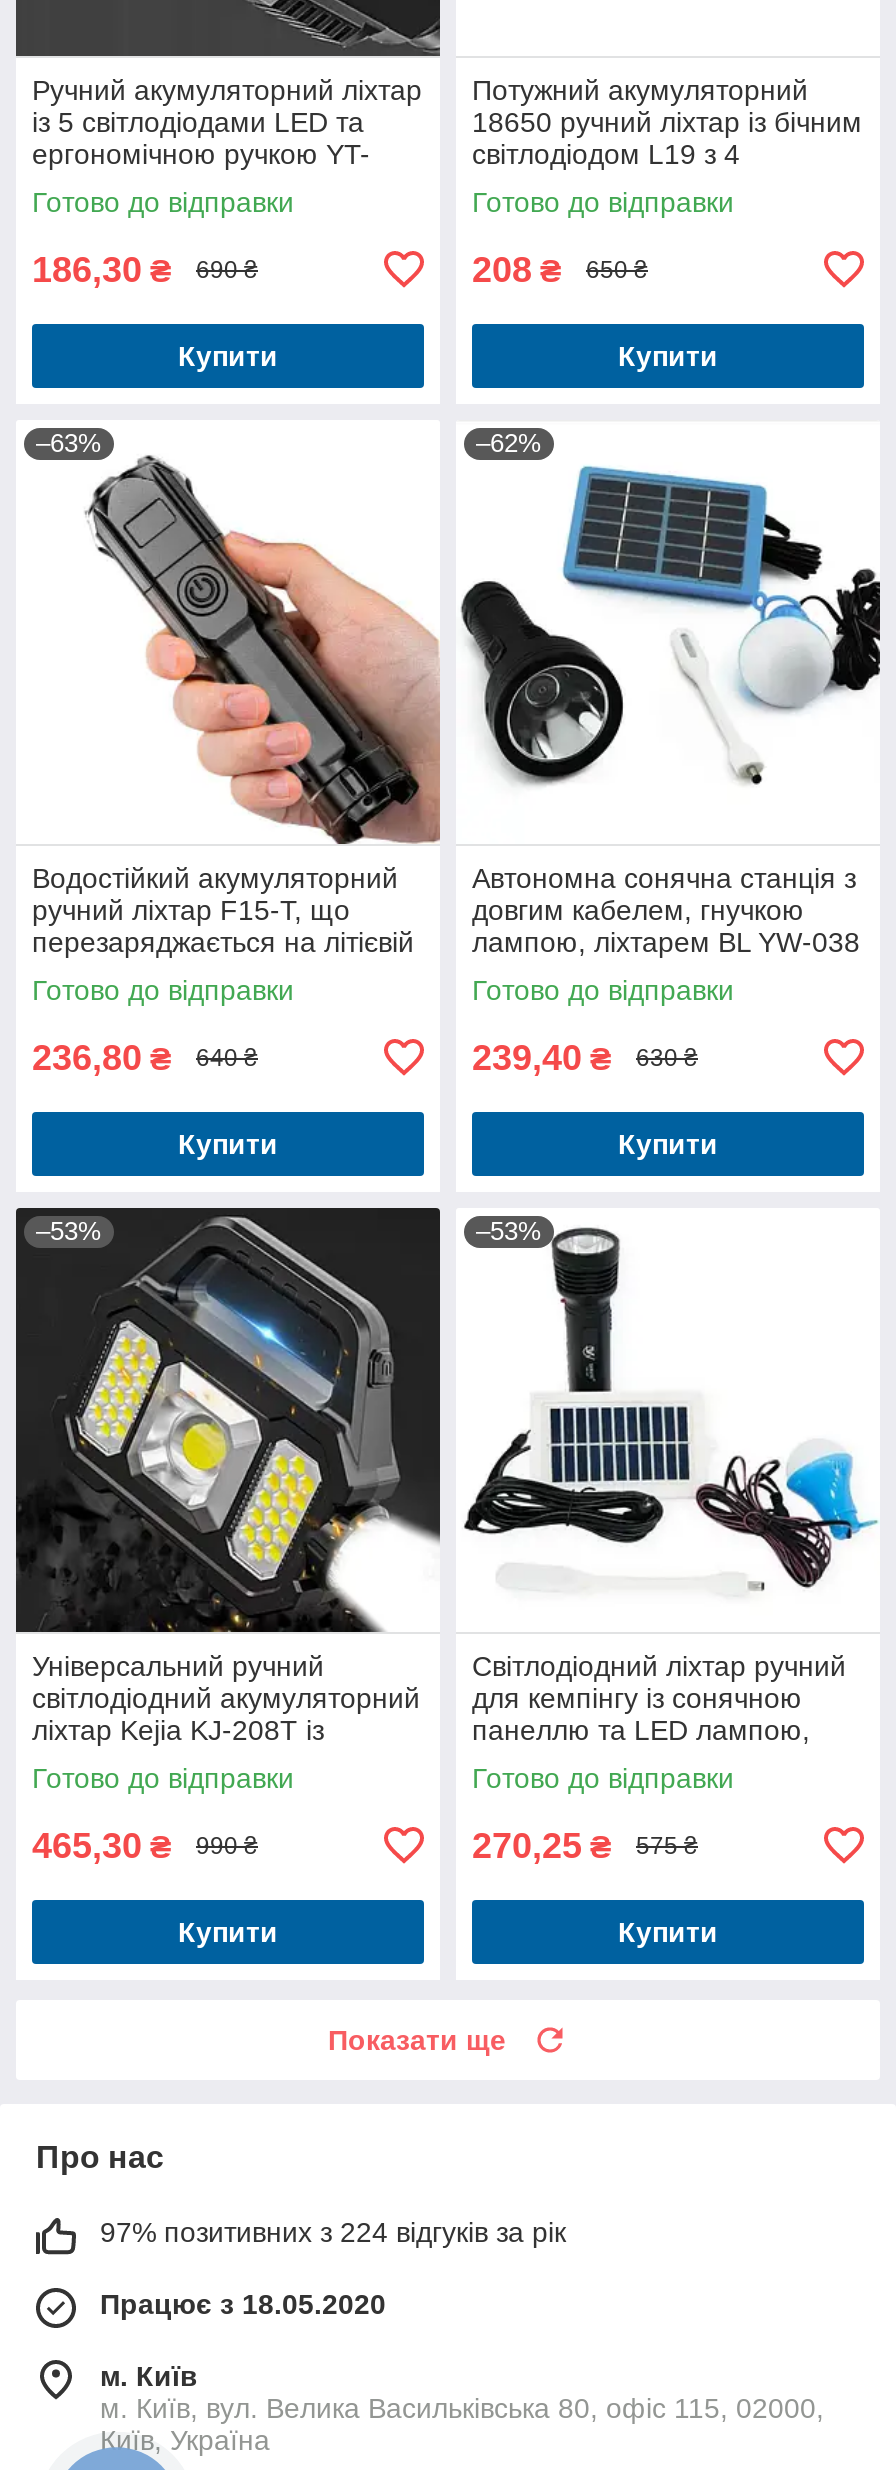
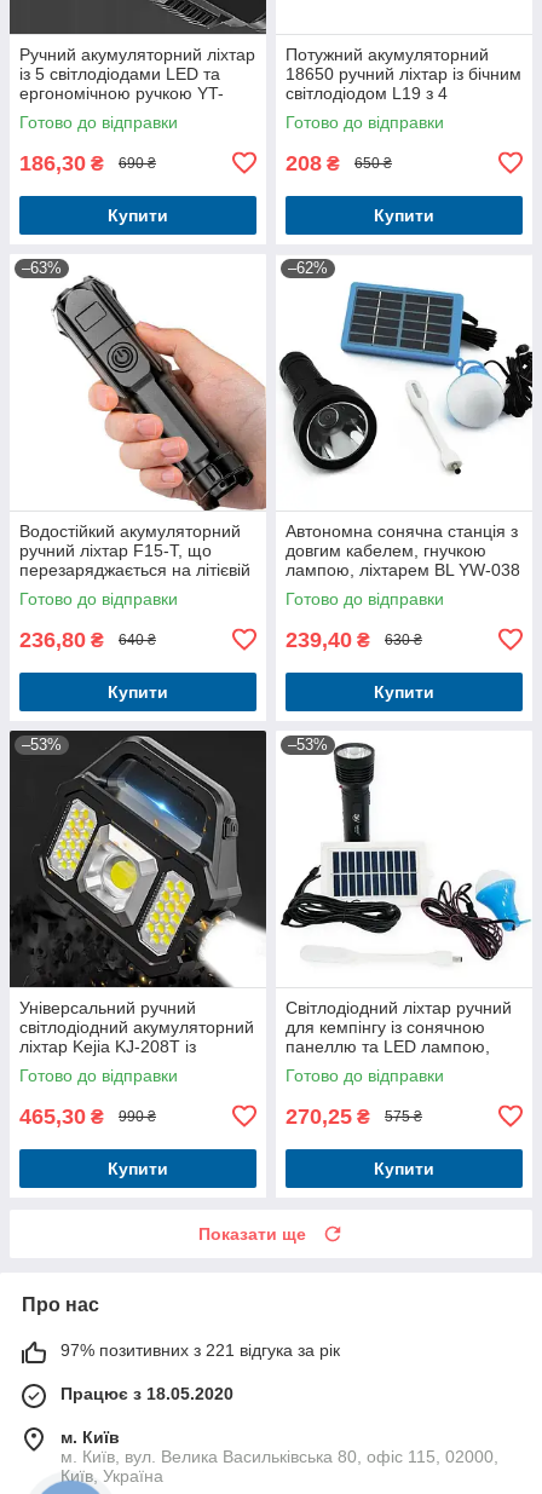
- 97% позитивних з 224 відгуків за рік
+ 97% позитивних з 221 відгука за рік
